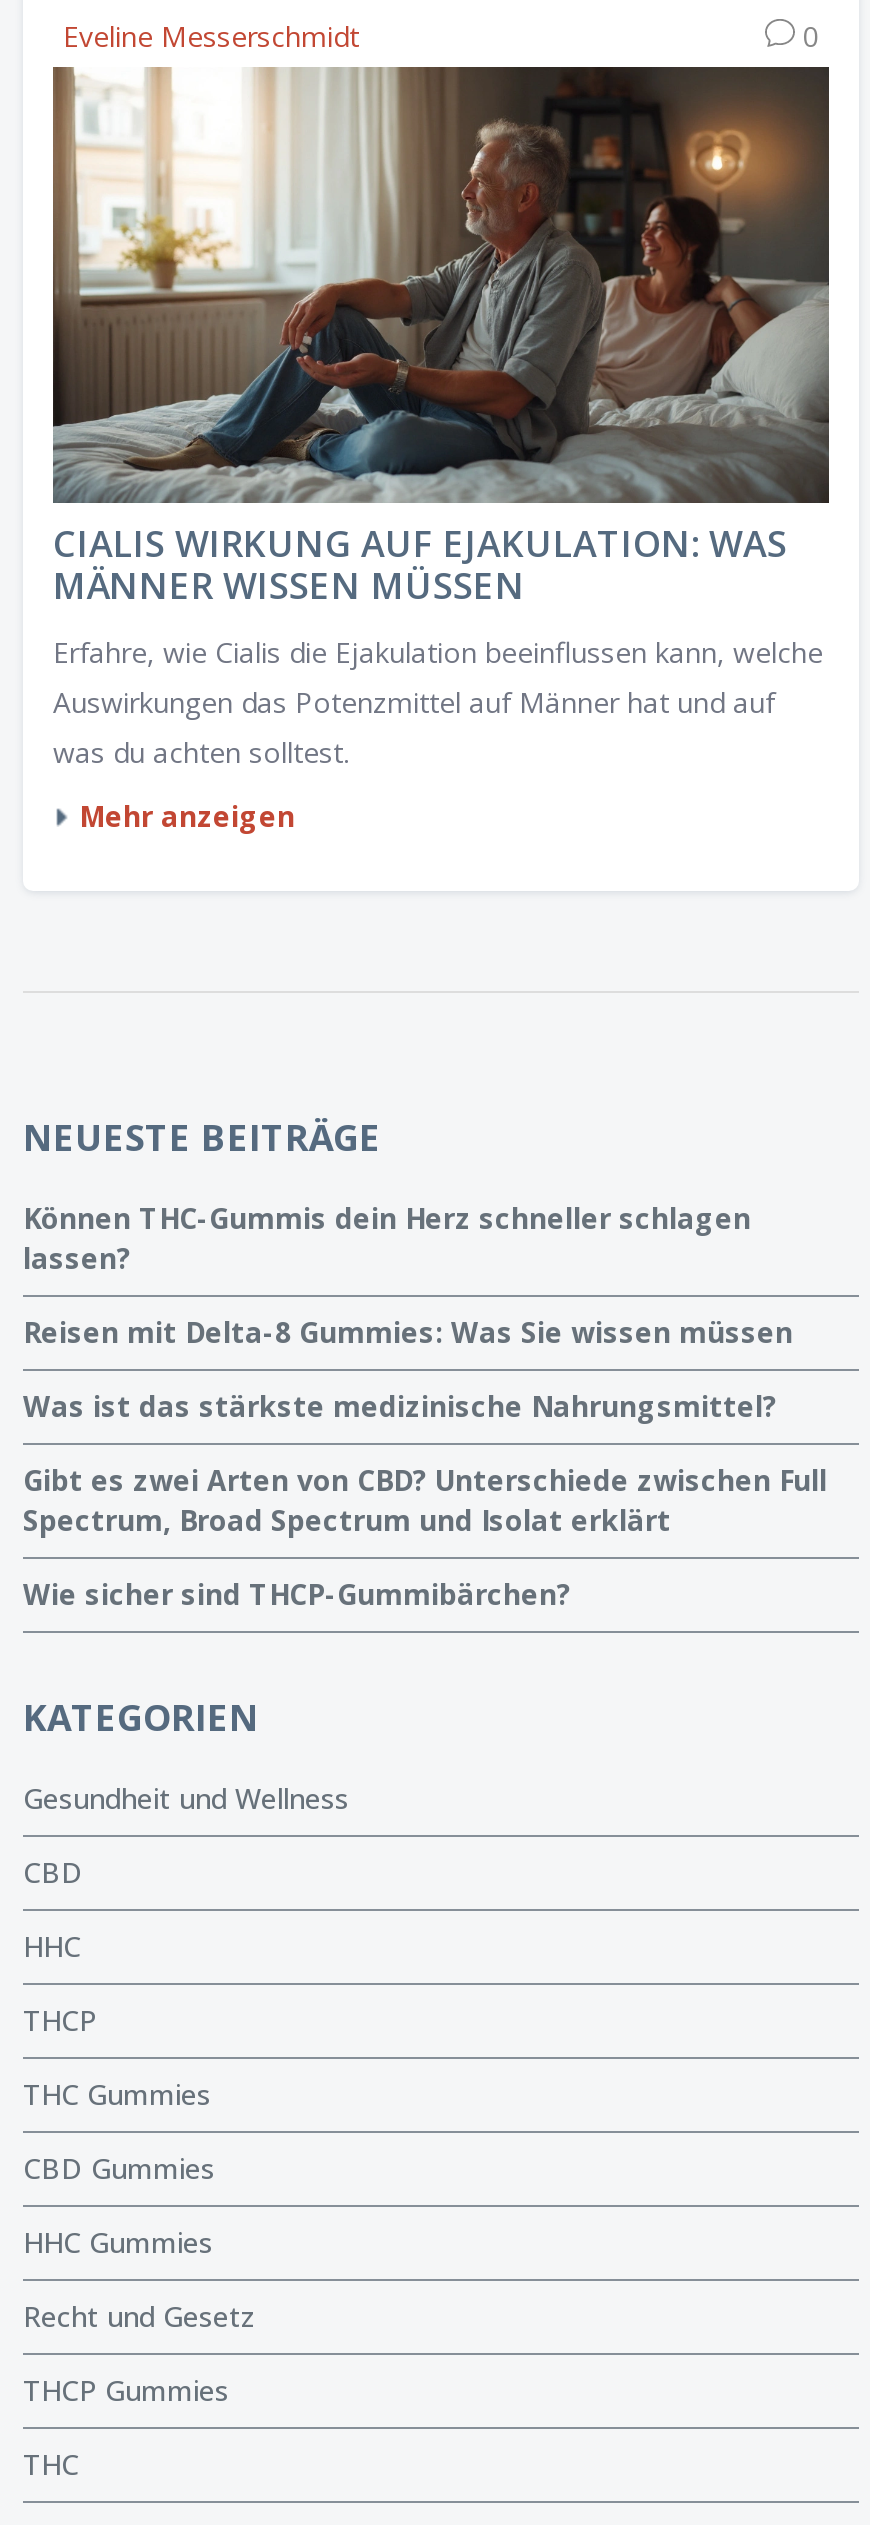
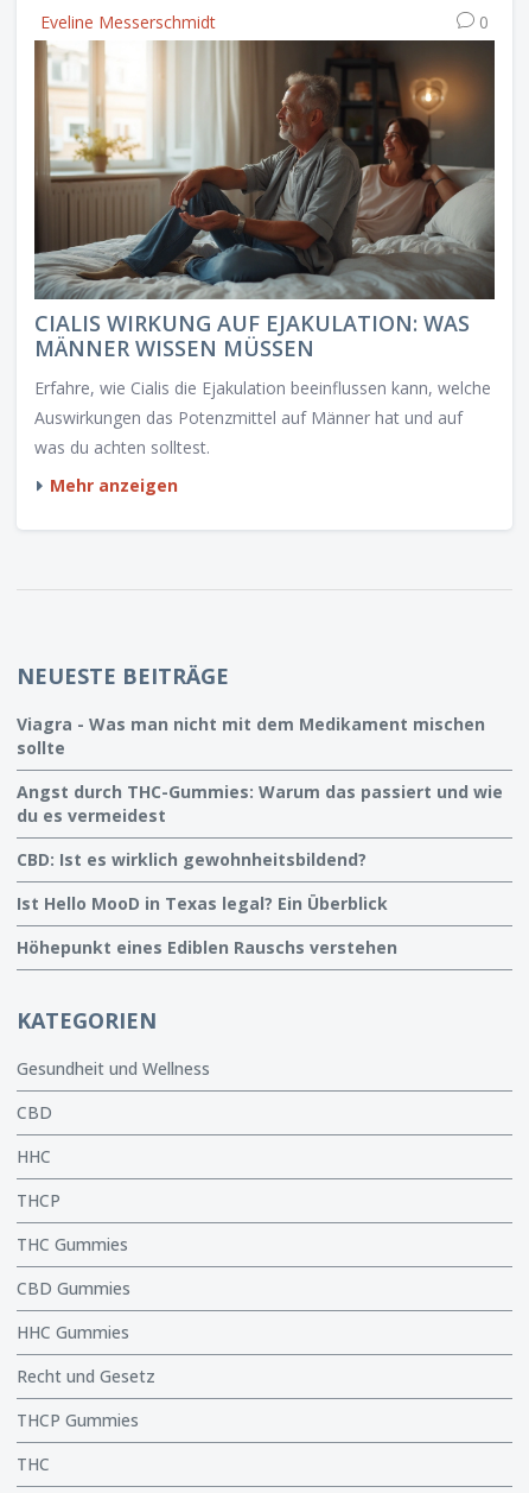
- Können THC-Gummis dein Herz schneller schlagen
- lassen?
+ Viagra - Was man nicht mit dem Medikament mischen
+ sollte

- Reisen mit Delta-8 Gummies: Was Sie wissen müssen
+ Angst durch THC-Gummies: Warum das passiert und wie
+ du es vermeidest

- Was ist das stärkste medizinische Nahrungsmittel?
+ CBD: Ist es wirklich gewohnheitsbildend?

- Gibt es zwei Arten von CBD? Unterschiede zwischen Full
- Spectrum, Broad Spectrum und Isolat erklärt
+ Ist Hello MooD in Texas legal? Ein Überblick

- Wie sicher sind THCP-Gummibärchen?
+ Höhepunkt eines Ediblen Rauschs verstehen
